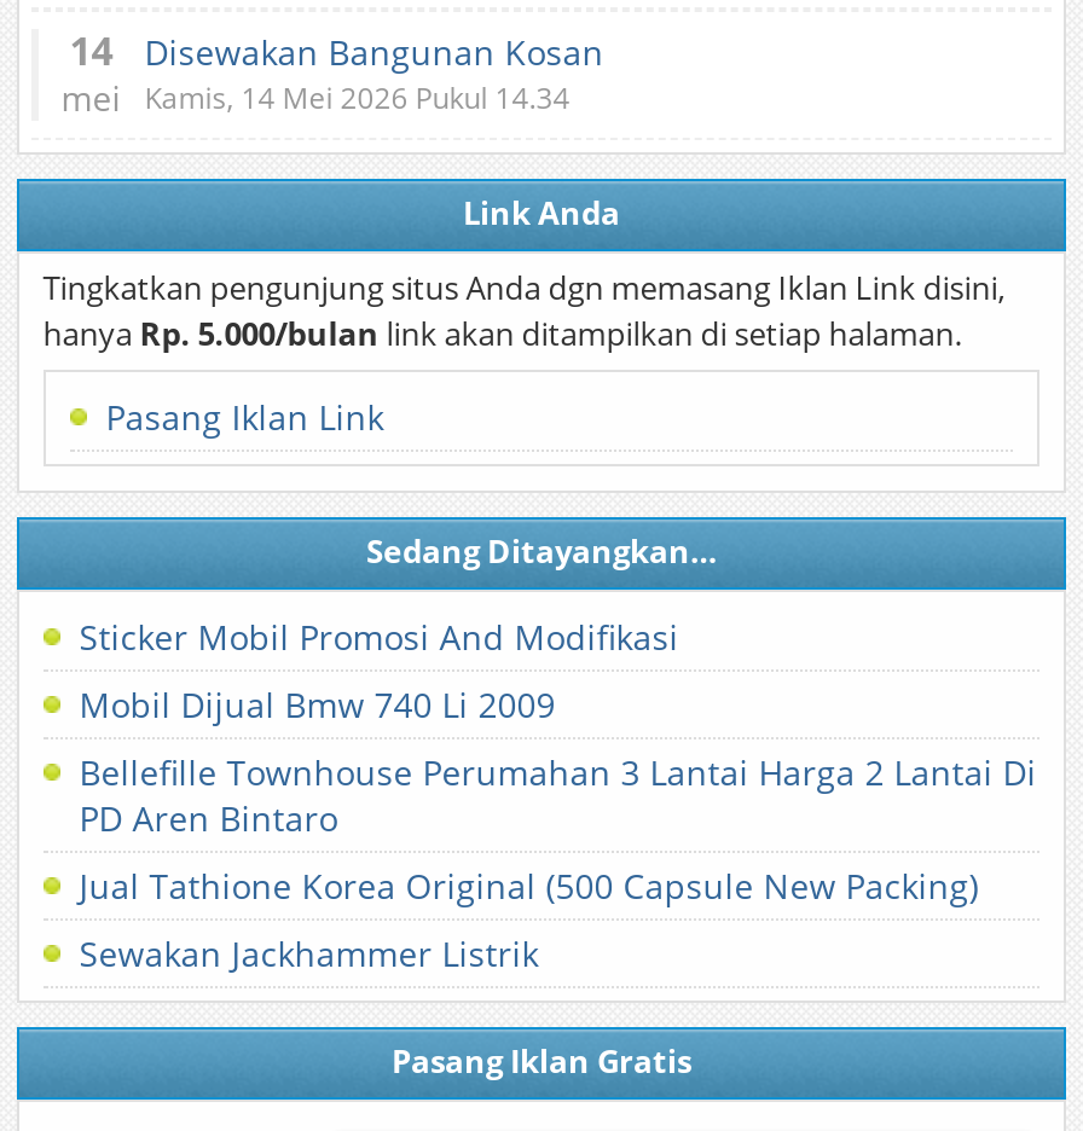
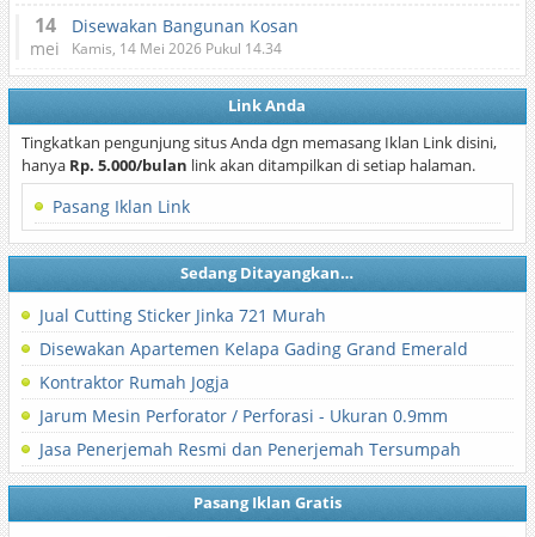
- Sticker Mobil Promosi And Modifikasi
+ Jual Cutting Sticker Jinka 721 Murah

- Mobil Dijual Bmw 740 Li 2009
+ Disewakan Apartemen Kelapa Gading Grand Emerald

- Bellefille Townhouse Perumahan 3 Lantai Harga 2 Lantai Di
- PD Aren Bintaro
+ Kontraktor Rumah Jogja

- Jual Tathione Korea Original (500 Capsule New Packing)
+ Jarum Mesin Perforator / Perforasi - Ukuran 0.9mm

- Sewakan Jackhammer Listrik
+ Jasa Penerjemah Resmi dan Penerjemah Tersumpah
